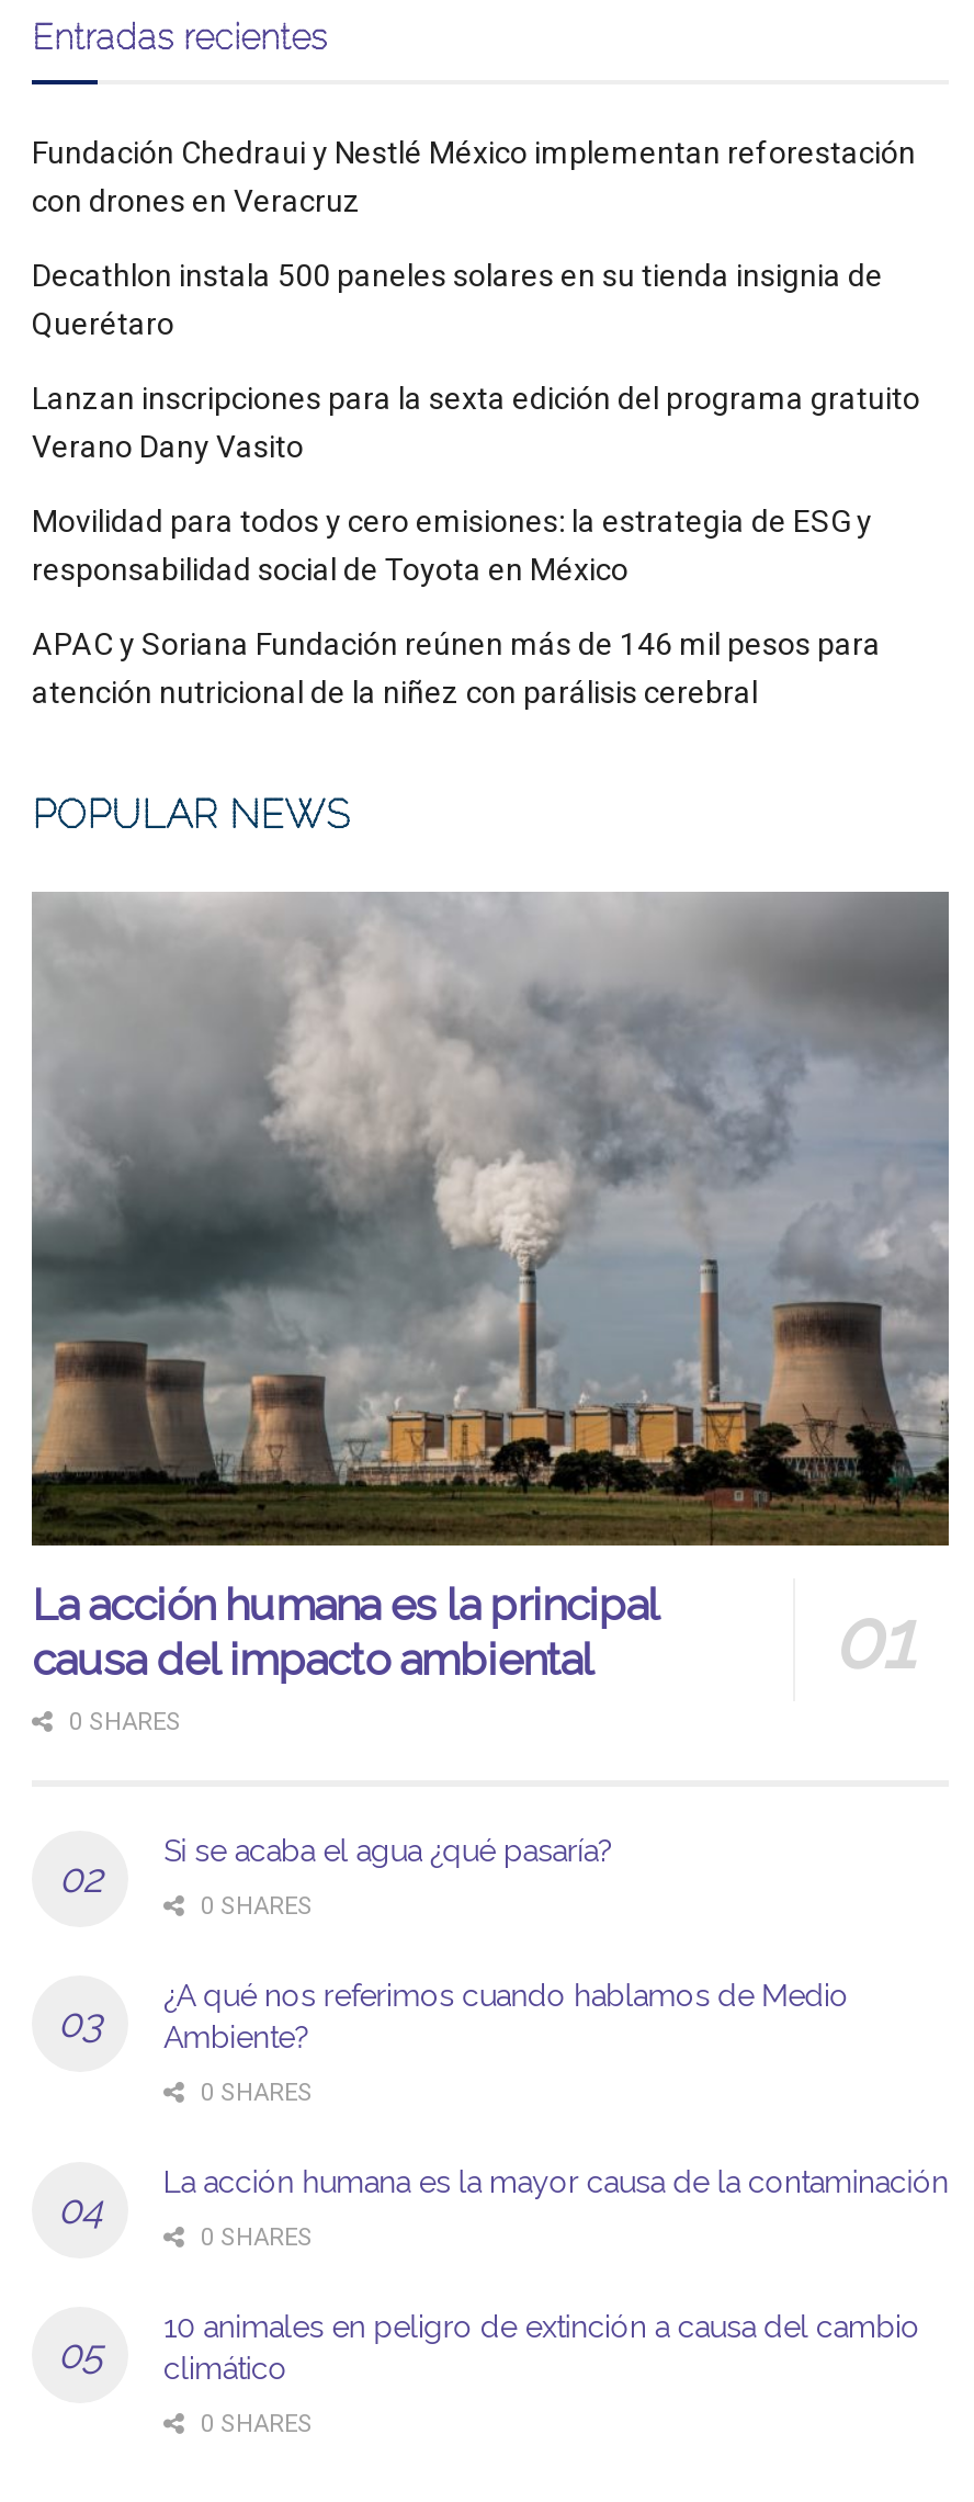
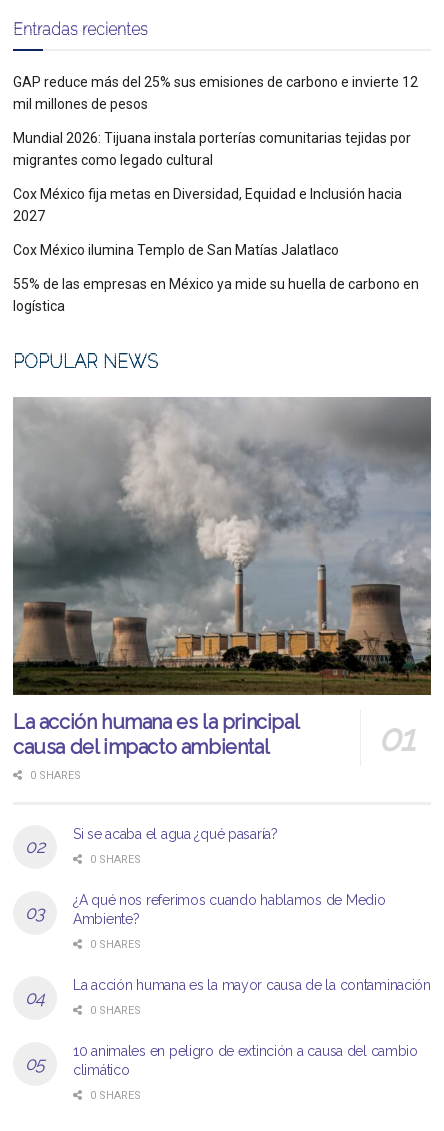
- Fundación Chedraui y Nestlé México implementan reforestación
- con drones en Veracruz
+ GAP reduce más del 25% sus emisiones de carbono e invierte 12
+ mil millones de pesos

- Decathlon instala 500 paneles solares en su tienda insignia de
- Querétaro
+ Mundial 2026: Tijuana instala porterías comunitarias tejidas por
+ migrantes como legado cultural

- Lanzan inscripciones para la sexta edición del programa gratuito
- Verano Dany Vasito
+ Cox México fija metas en Diversidad, Equidad e Inclusión hacia
+ 2027

- Movilidad para todos y cero emisiones: la estrategia de ESG y
- responsabilidad social de Toyota en México
+ Cox México ilumina Templo de San Matías Jalatlaco

- APAC y Soriana Fundación reúnen más de 146 mil pesos para
- atención nutricional de la niñez con parálisis cerebral
+ 55% de las empresas en México ya mide su huella de carbono en
+ logística
